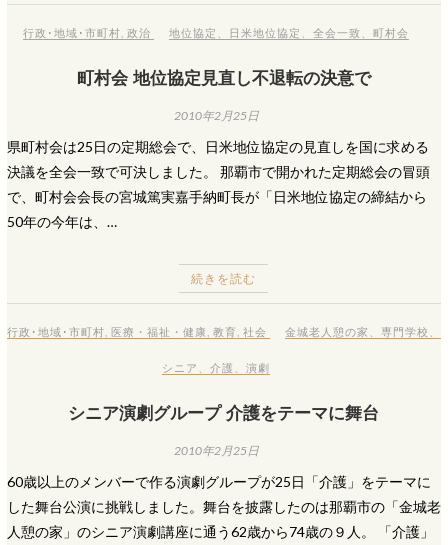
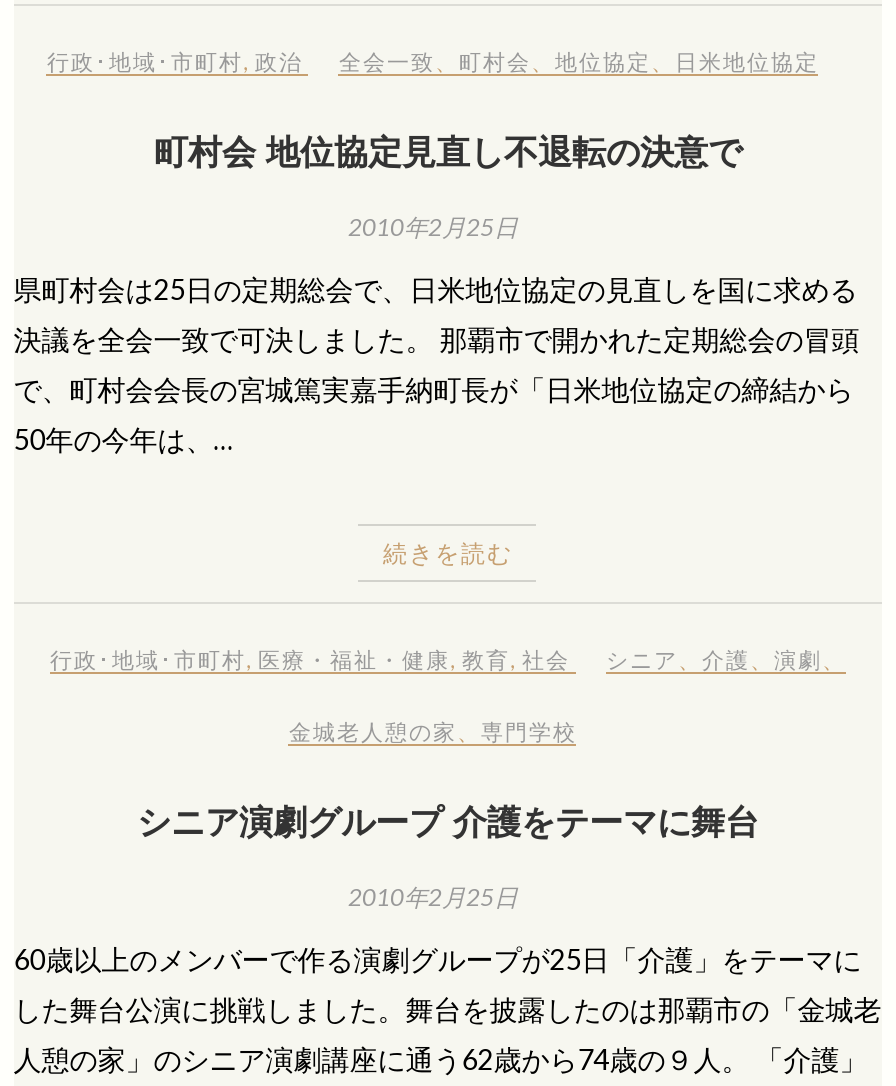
- 地位協定、日米地位協定、全会一致、町村会
+ 全会一致、町村会、地位協定、日米地位協定

- 金城老人憩の家、専門学校、
+ シニア、介護、演劇、

- シニア、介護、演劇
+ 金城老人憩の家、専門学校
